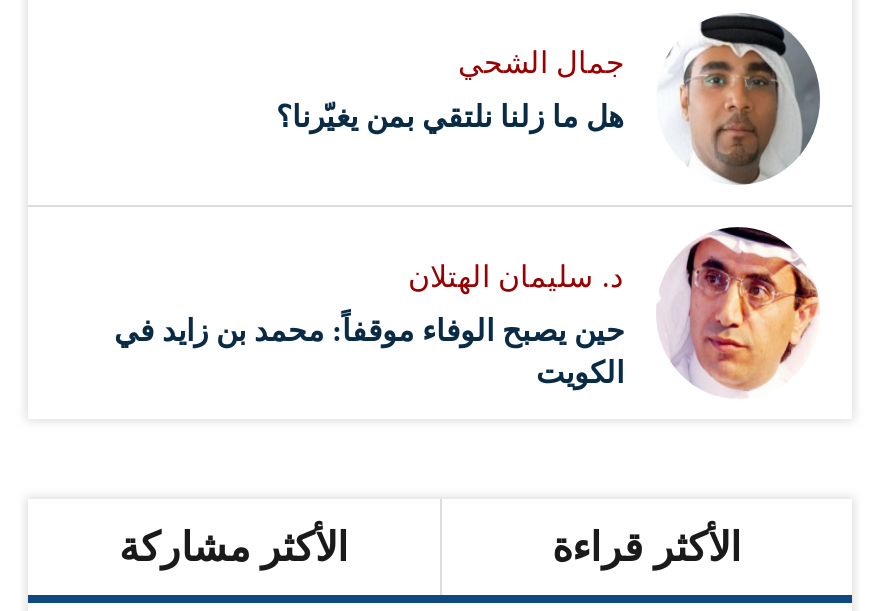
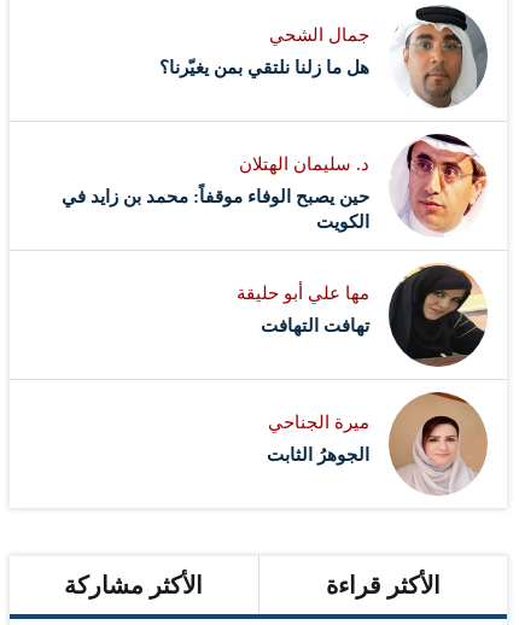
+ [image]
+ مها علي أبو حليقة
+ تهافت التهافت

+ [image]
+ ميرة الجناحي
+ الجوهرُ الثابت
